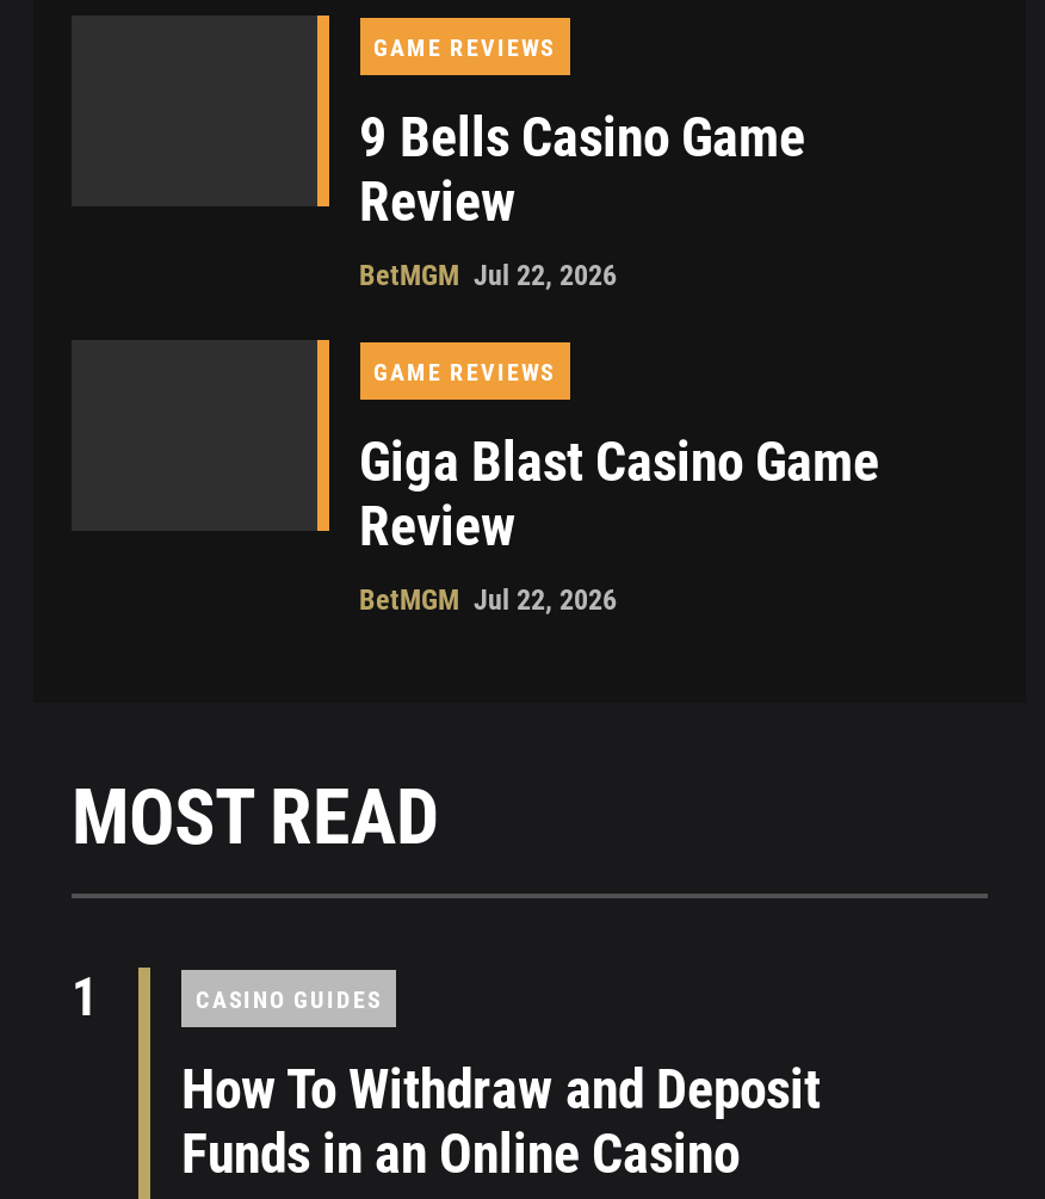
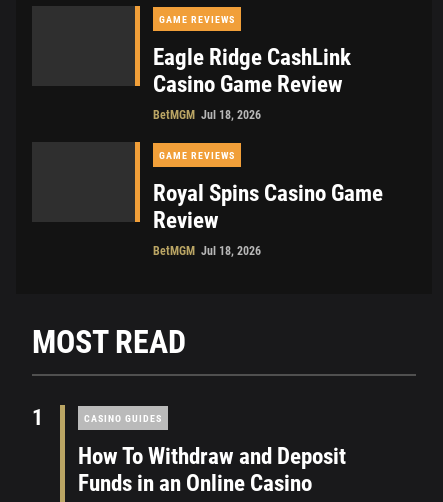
- 9 Bells Casino Game
- Review
- BetMGM Jul 22, 2026
+ Eagle Ridge CashLink
+ Casino Game Review
+ BetMGM Jul 18, 2026

- Giga Blast Casino Game
+ Royal Spins Casino Game

- BetMGM Jul 22, 2026
+ BetMGM Jul 18, 2026
